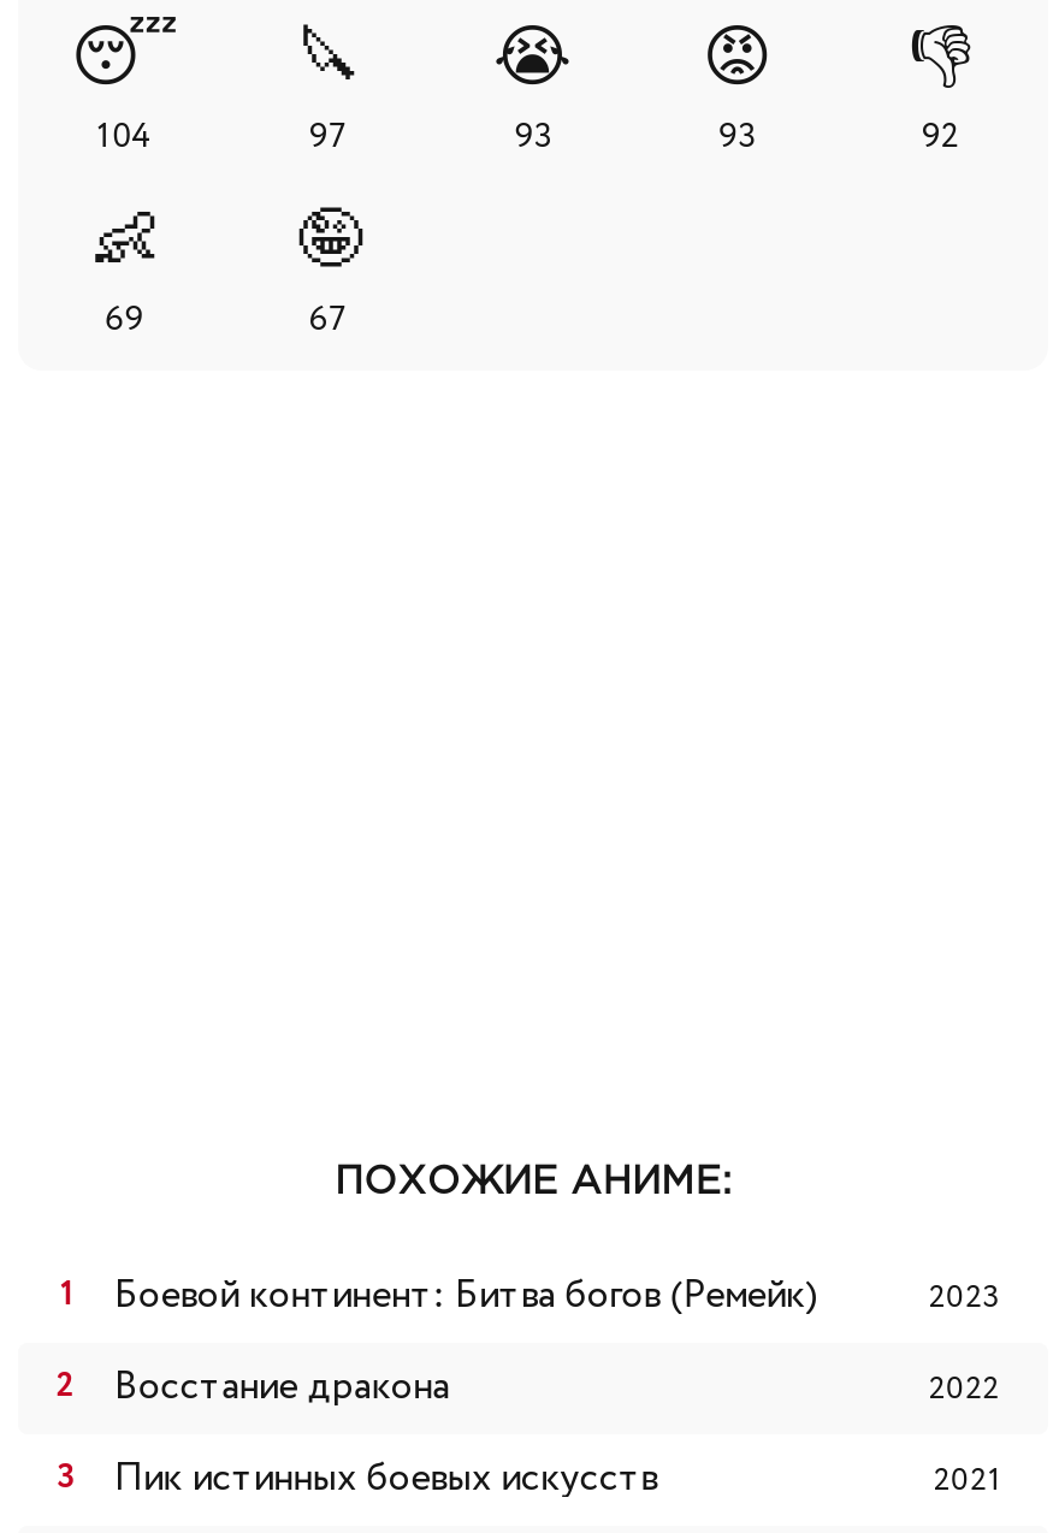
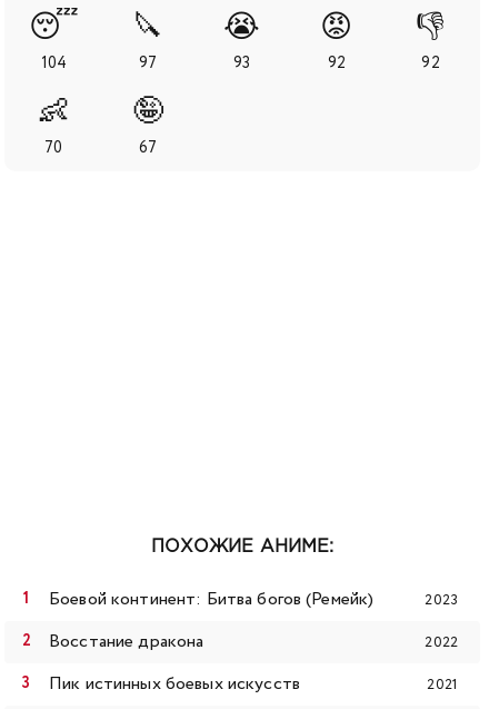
- 93
+ 92

- 69
+ 70
